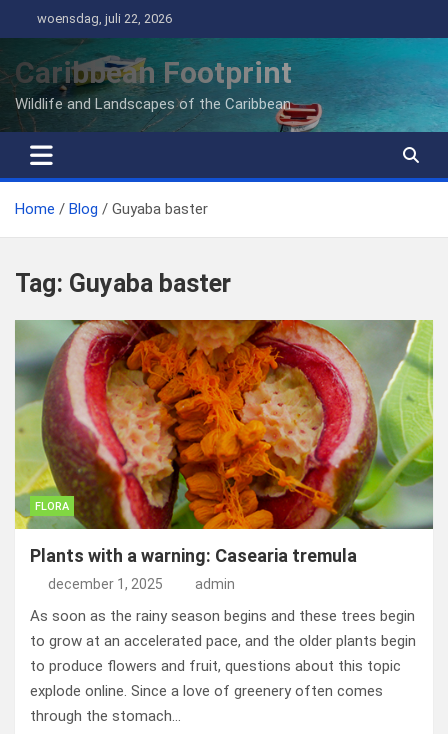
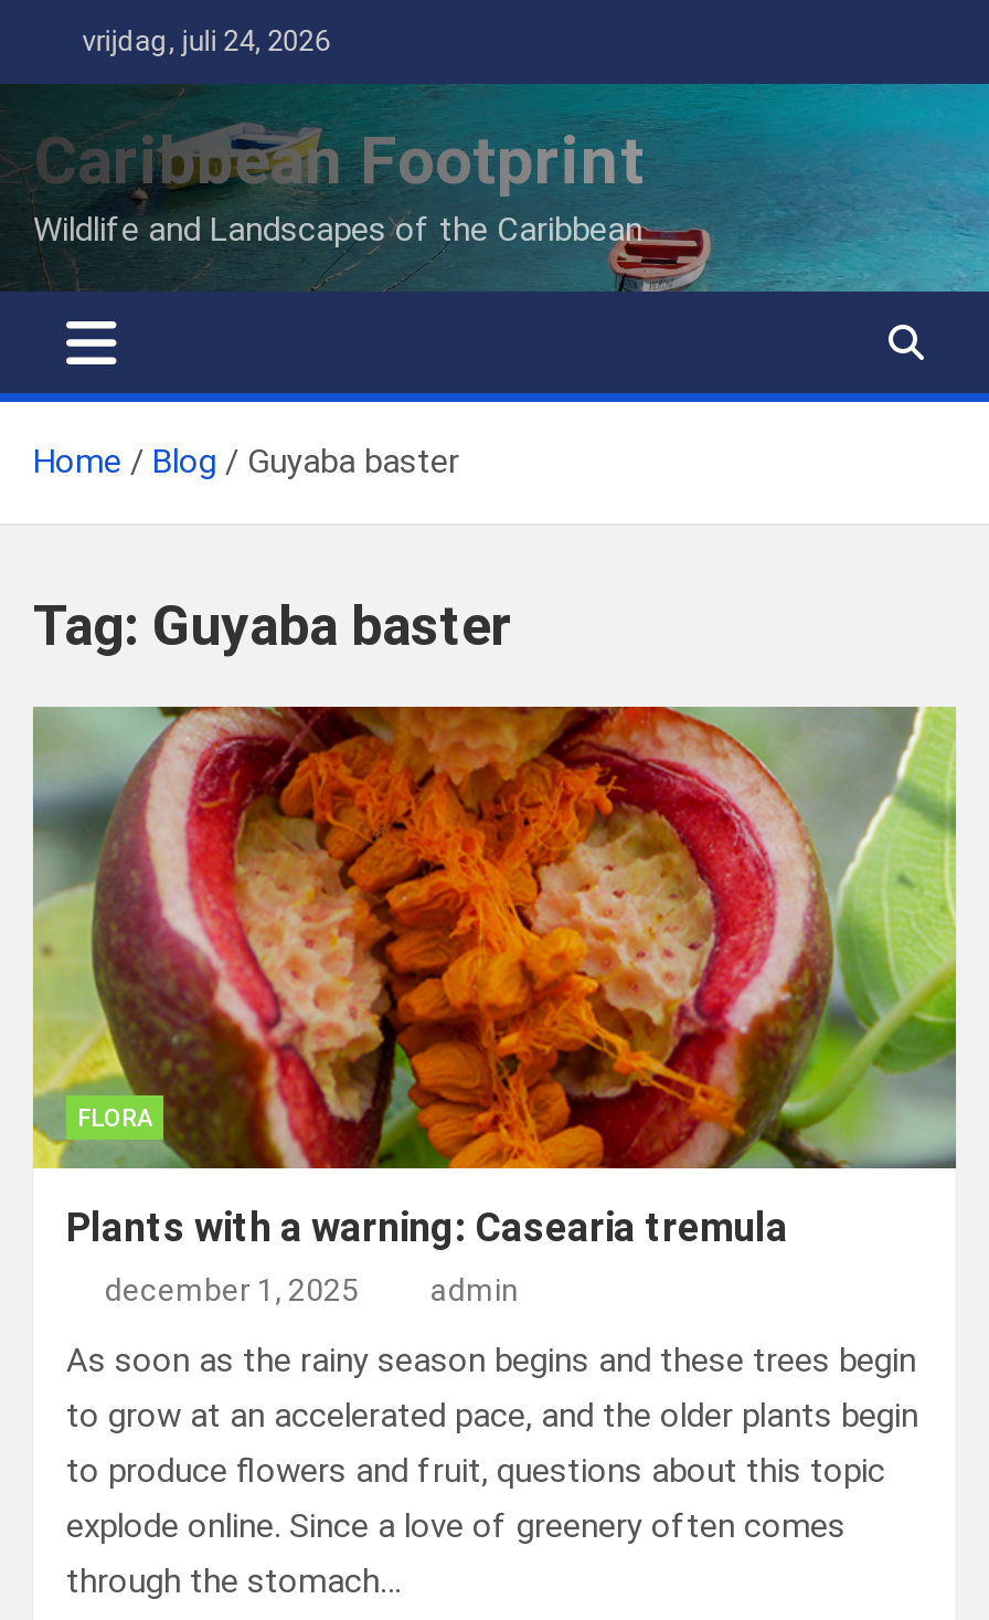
- woensdag, juli 22, 2026
+ vrijdag, juli 24, 2026
